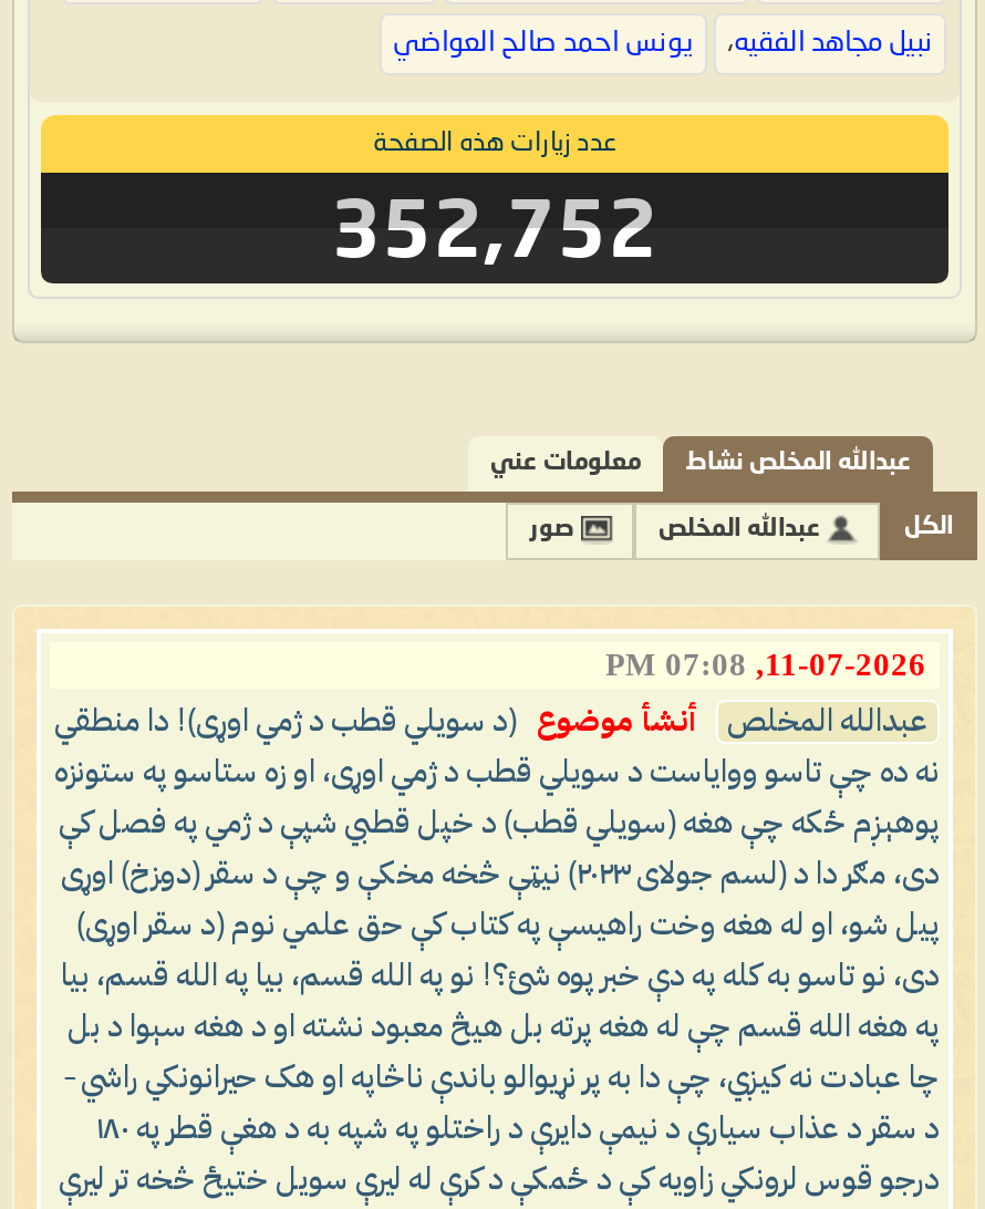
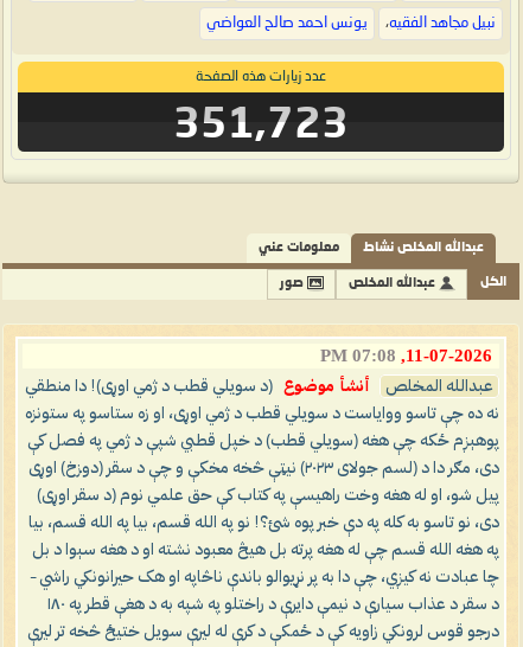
- 352,752
+ 351,723
